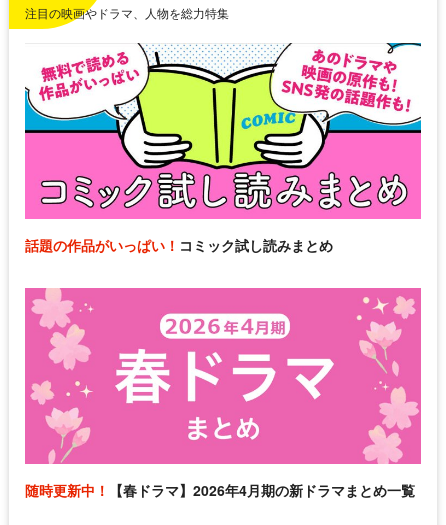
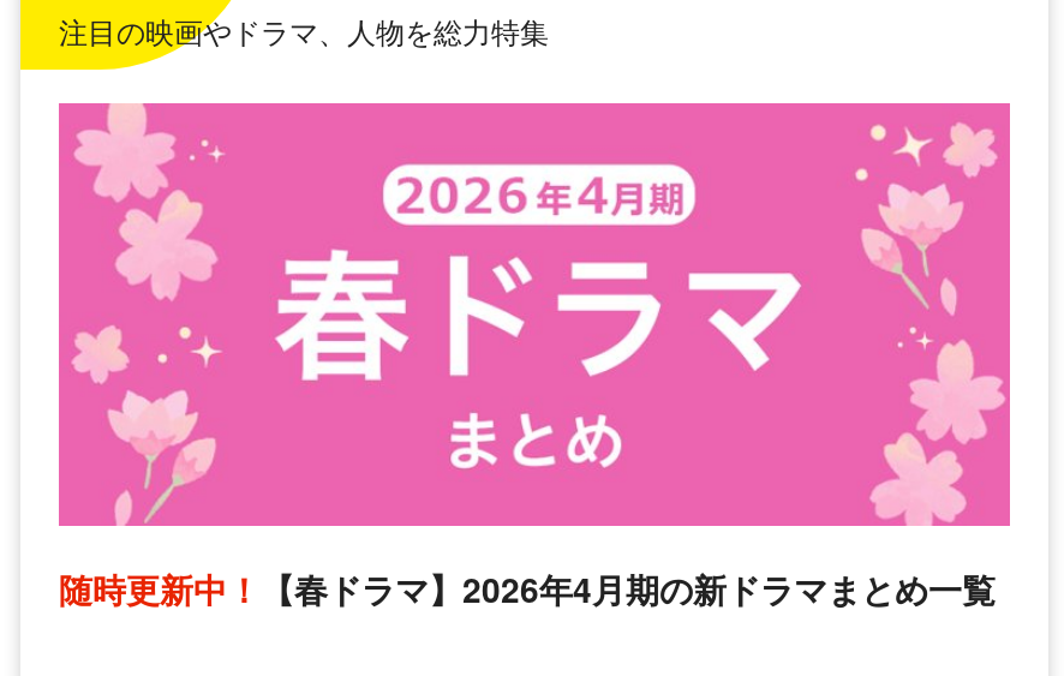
- [image]
- 話題の作品がいっぱい！コミック試し読みまとめ
